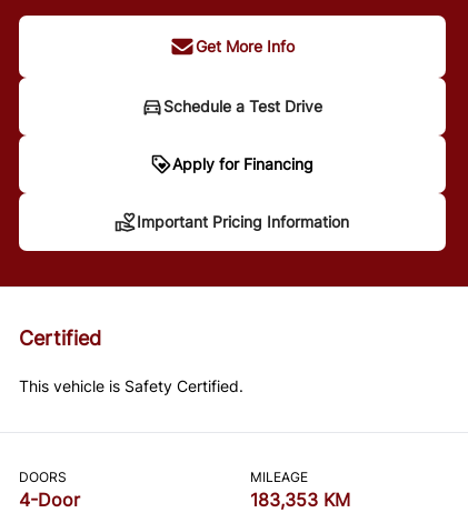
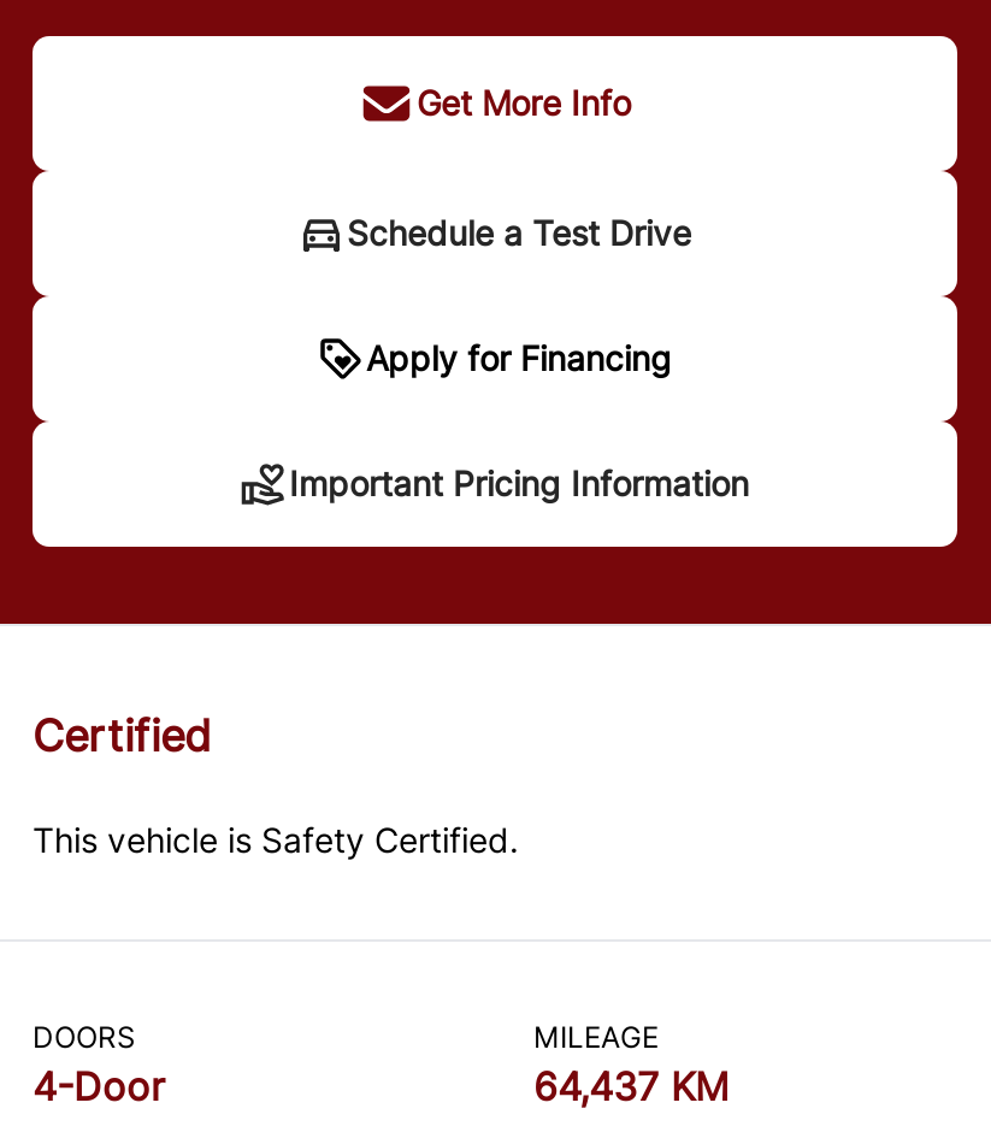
- 183,353 KM
+ 64,437 KM
